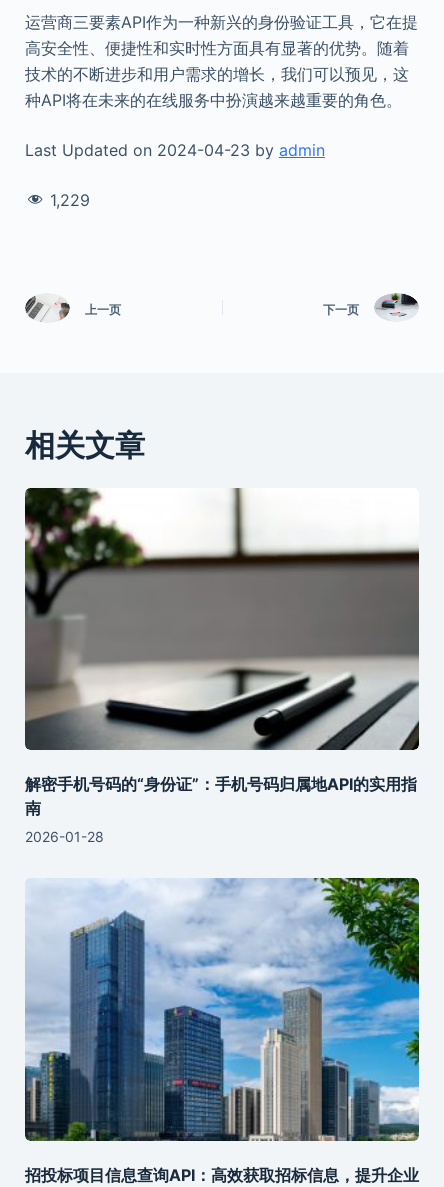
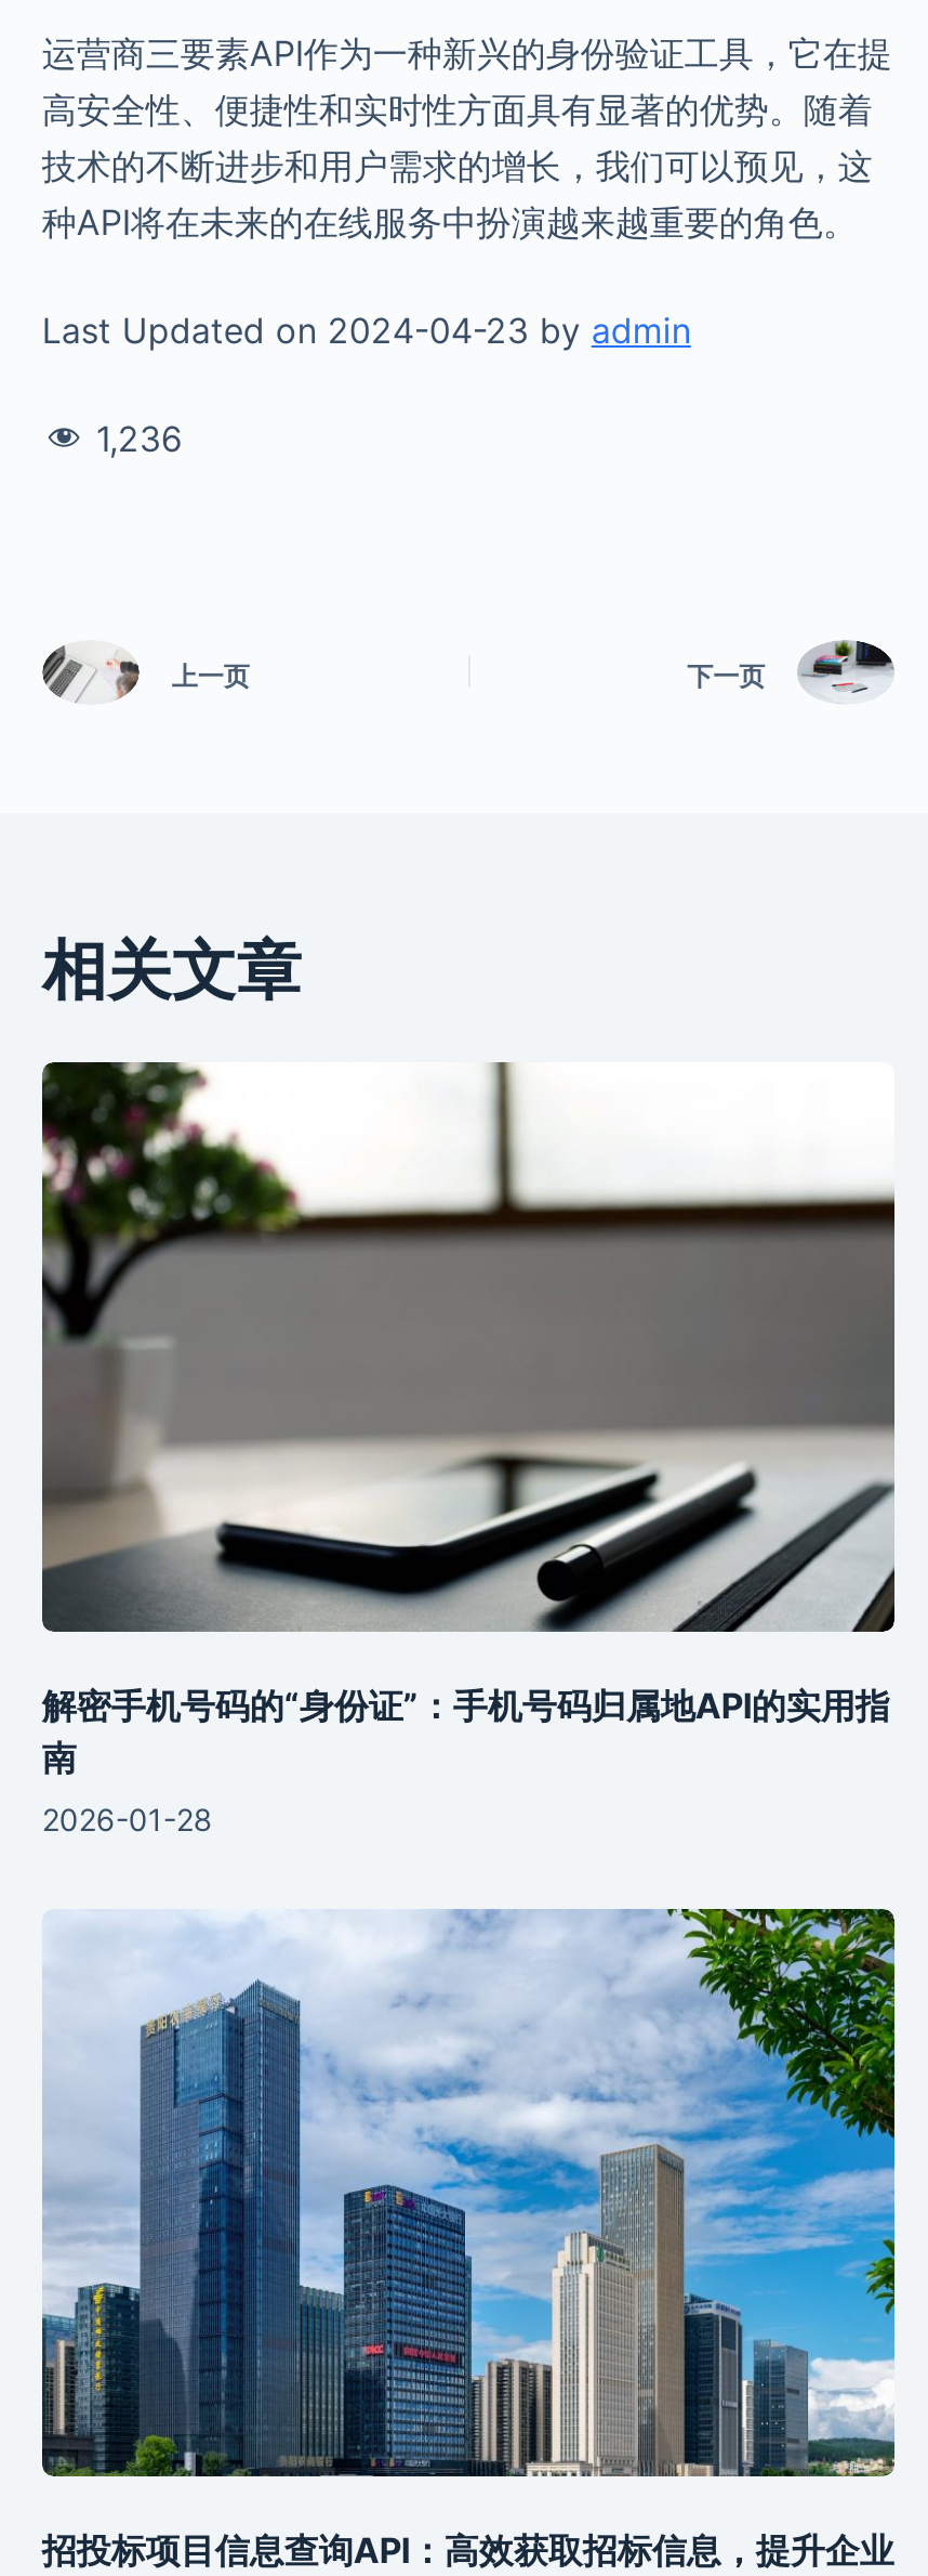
- 1,229
+ 1,236
